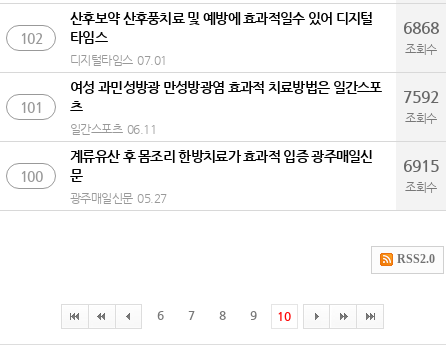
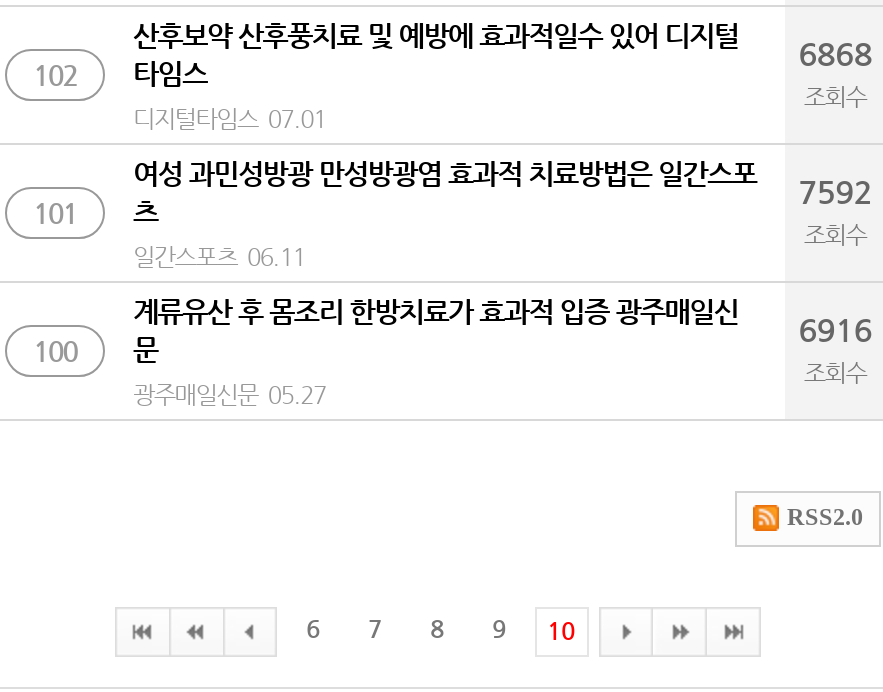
- 계류유산 후 몸조리 한방치료가 효과적 입증 광주매일신 6915
+ 계류유산 후 몸조리 한방치료가 효과적 입증 광주매일신 6916
